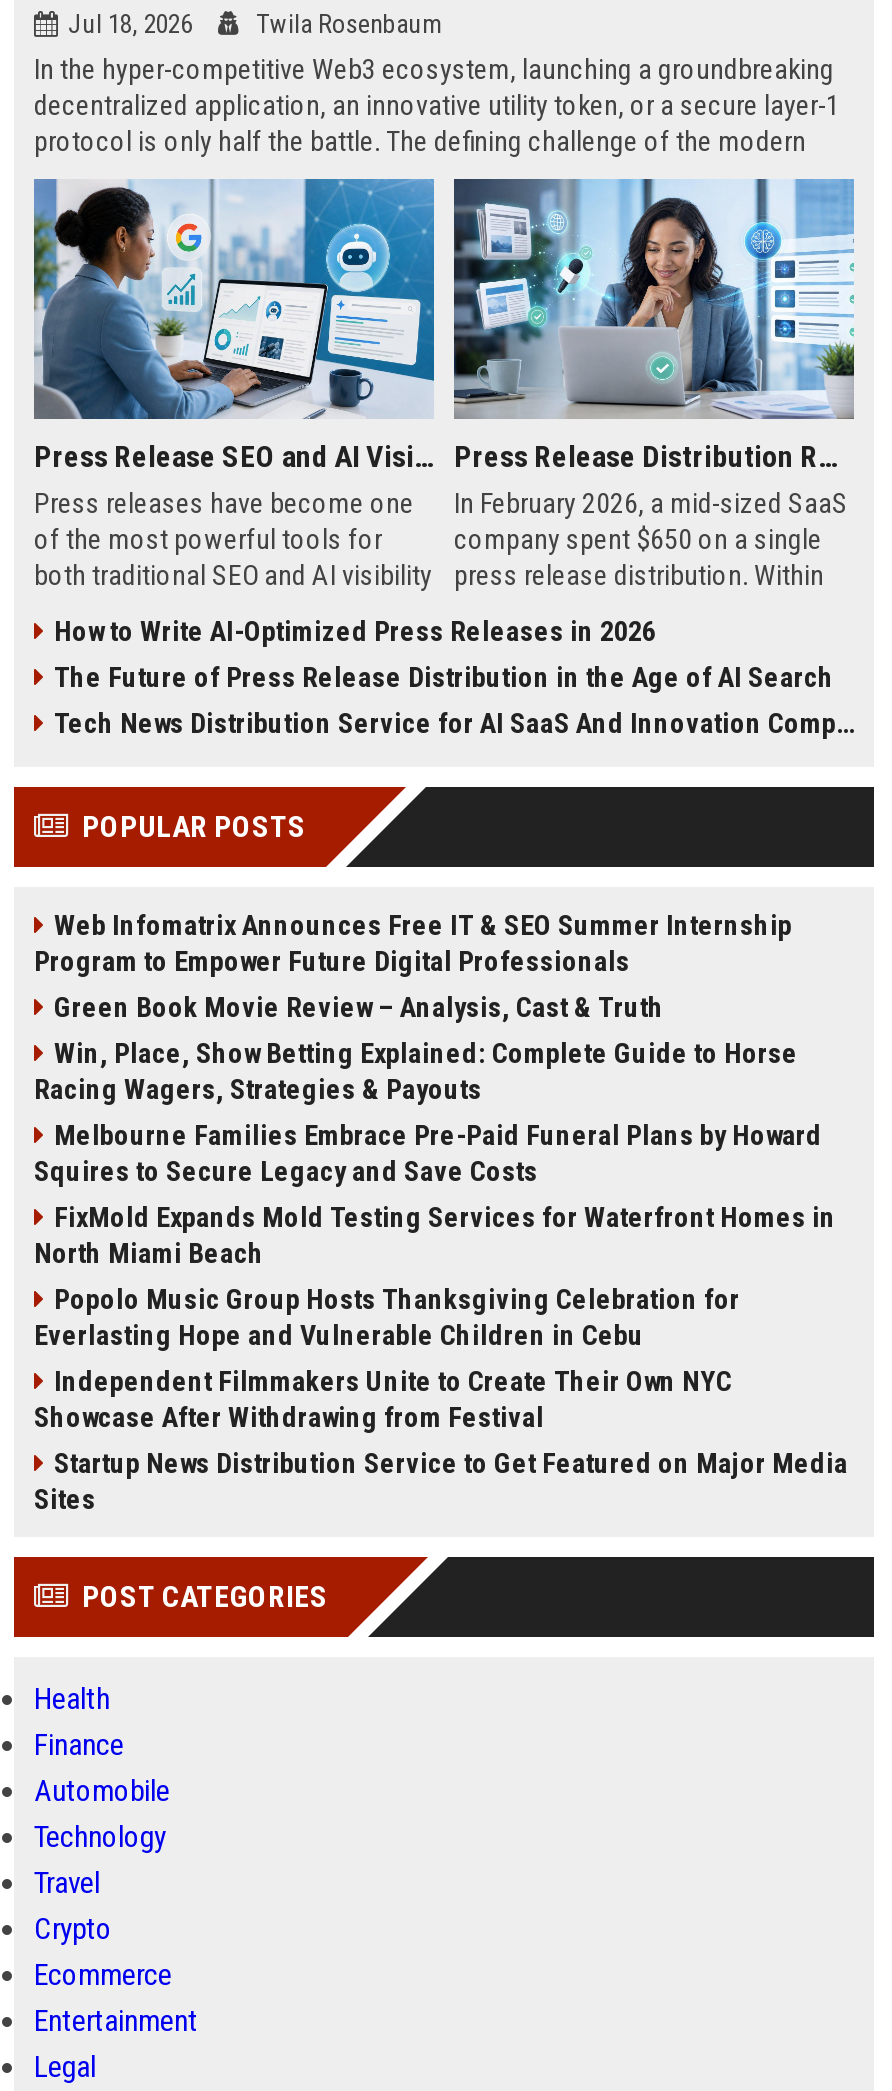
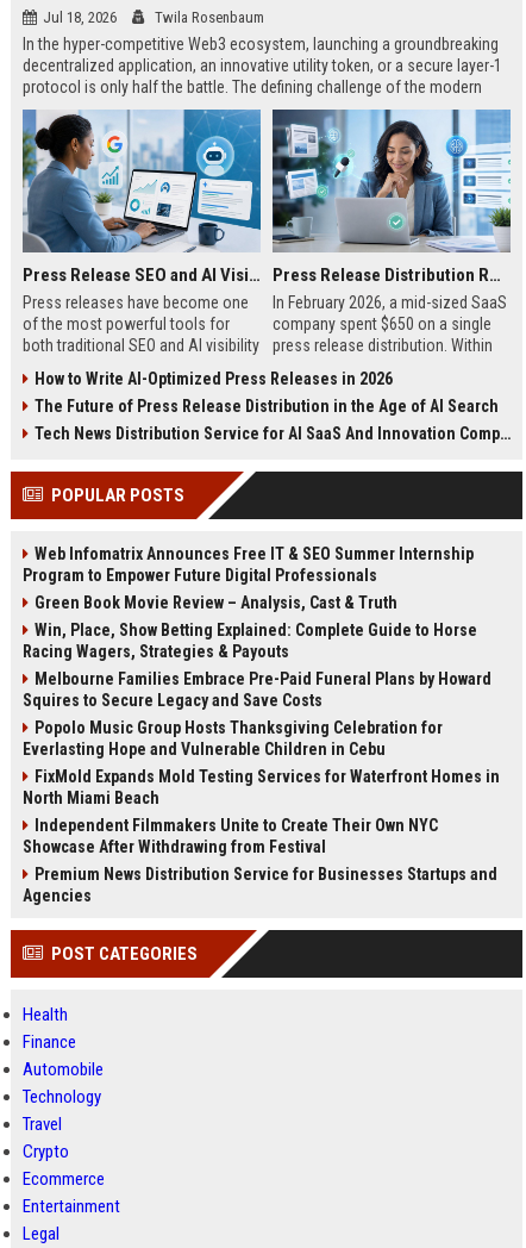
moved down: FixMold Expands Mold Testing Services for Waterfront Homes in | North Miami Beach

moved up: Popolo Music Group Hosts Thanksgiving Celebration for | Everlasting Hope and Vulnerable Children in Cebu

- Startup News Distribution Service to Get Featured on Major Media
- Sites
+ Premium News Distribution Service for Businesses Startups and
+ Agencies
